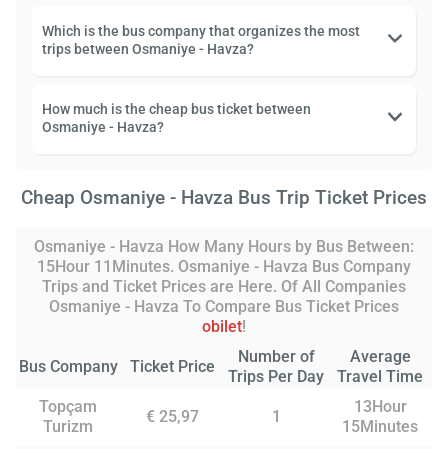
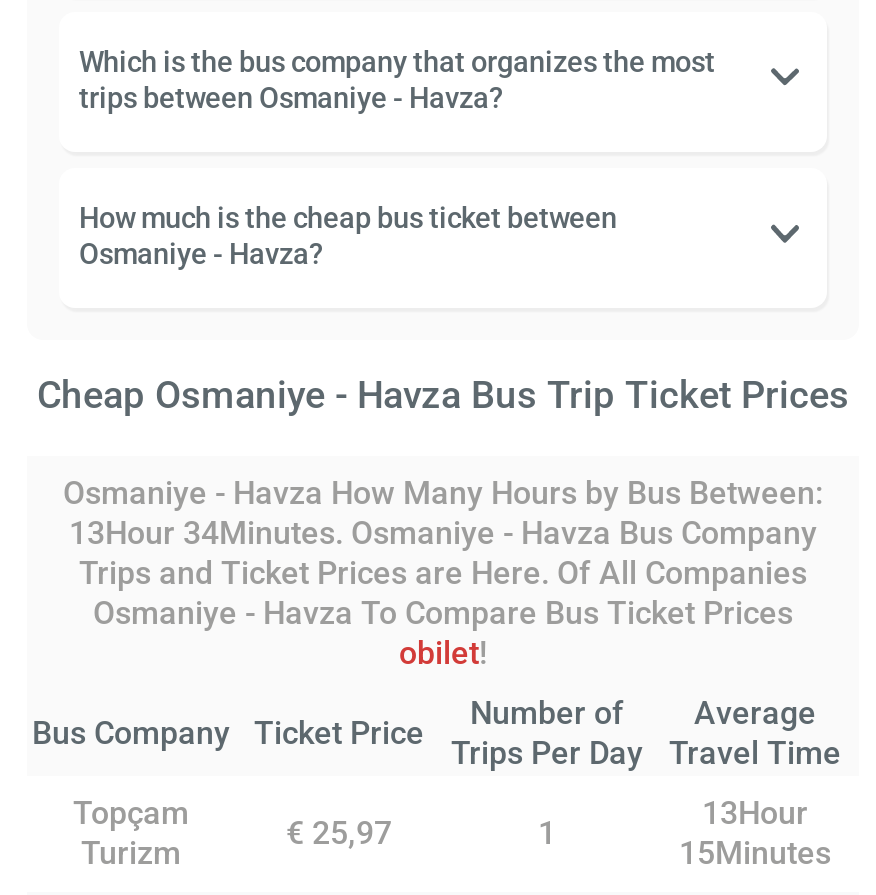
- 15Hour 11Minutes. Osmaniye - Havza Bus Company
+ 13Hour 34Minutes. Osmaniye - Havza Bus Company
